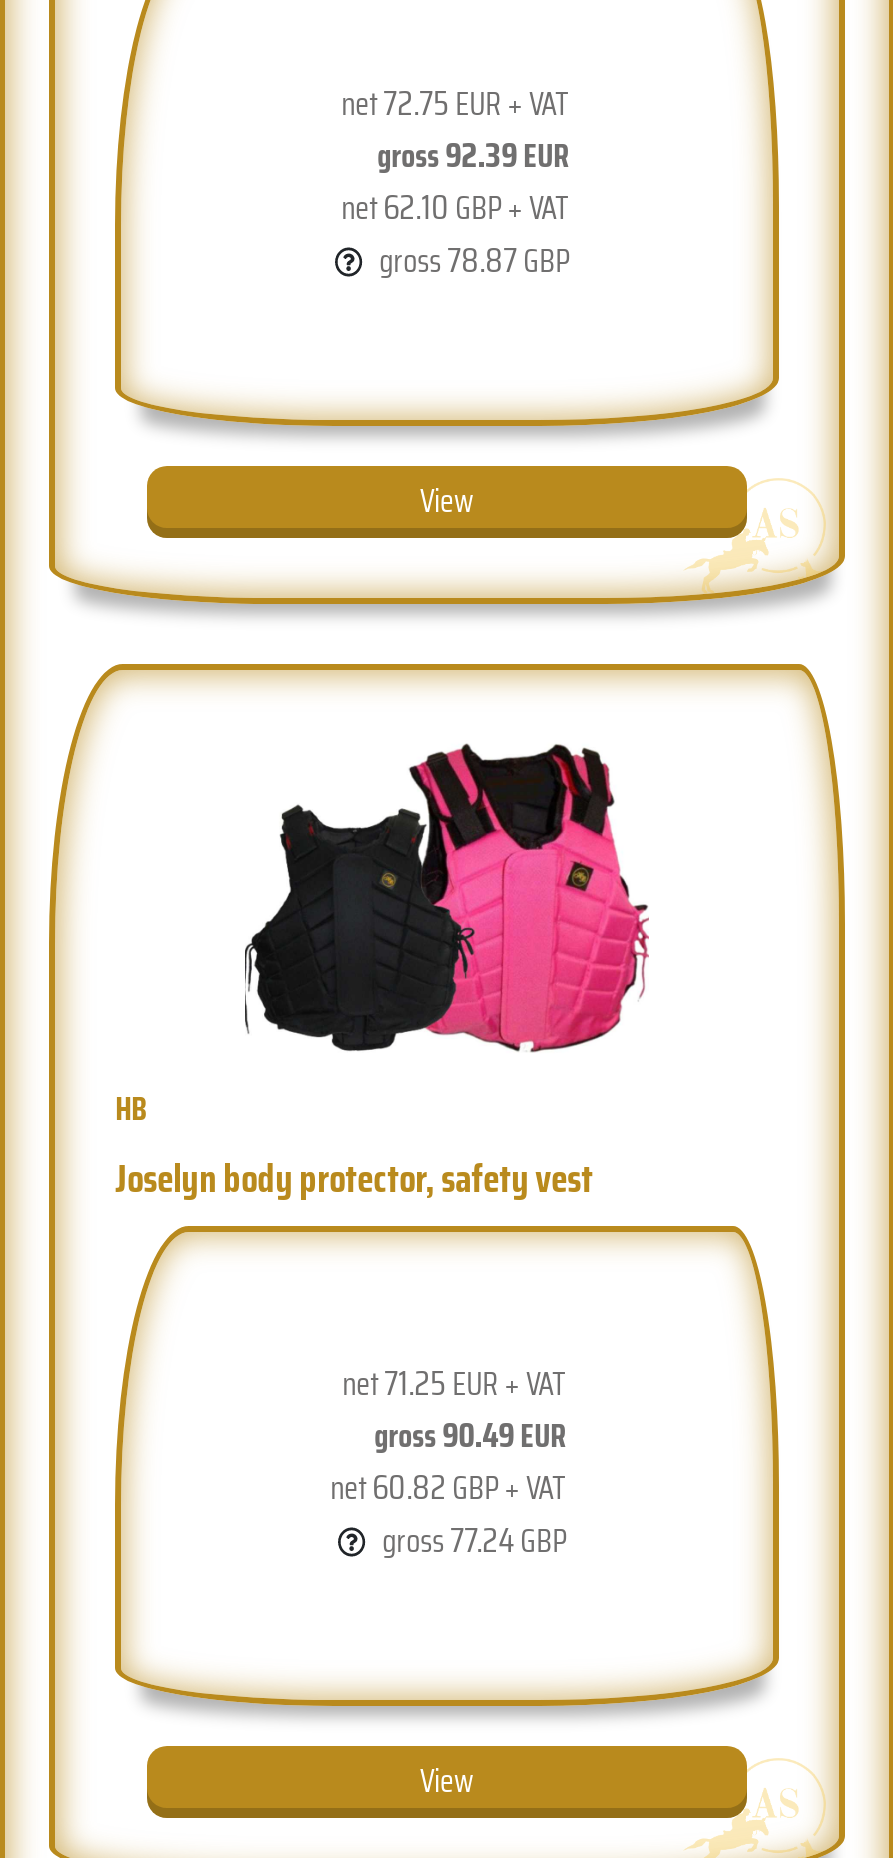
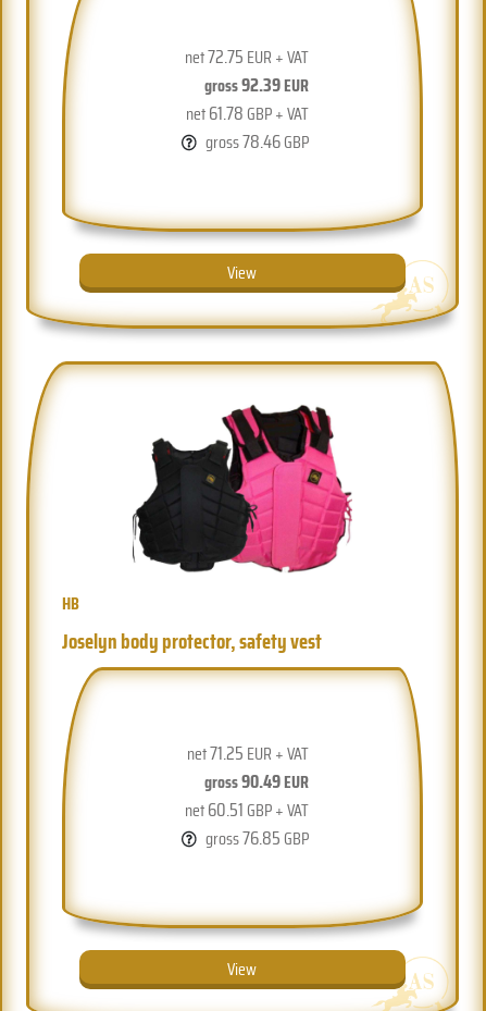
- net62.10 GBP + VAT
+ net61.78 GBP + VAT

- gross78.87GBP
+ gross78.46GBP

- net60.82 GBP + VAT
+ net60.51 GBP + VAT

- gross77.24GBP
+ gross76.85GBP
